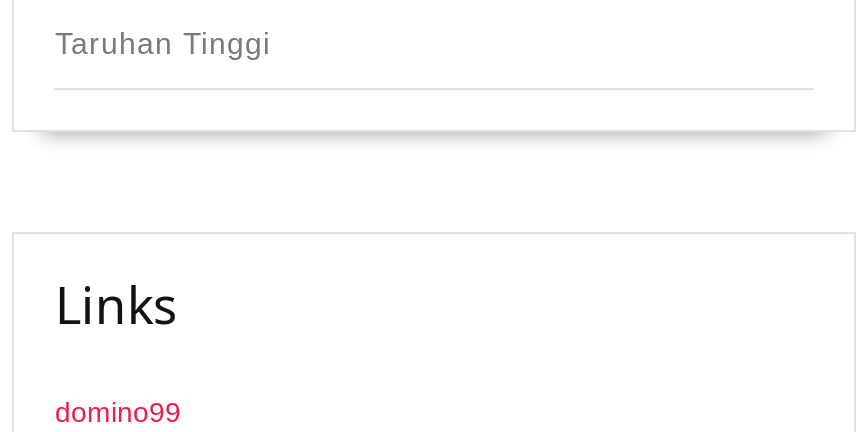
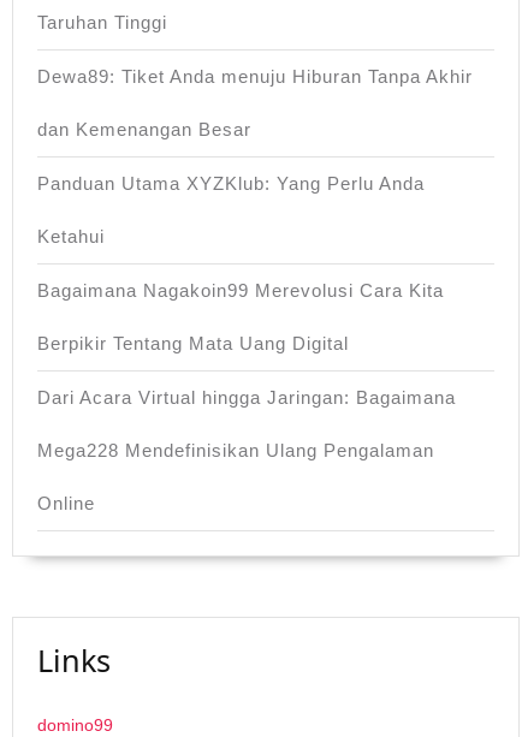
+ Dewa89: Tiket Anda menuju Hiburan Tanpa Akhir
+ dan Kemenangan Besar
+ Panduan Utama XYZKlub: Yang Perlu Anda
+ Ketahui
+ Bagaimana Nagakoin99 Merevolusi Cara Kita
+ Berpikir Tentang Mata Uang Digital
+ Dari Acara Virtual hingga Jaringan: Bagaimana
+ Mega228 Mendefinisikan Ulang Pengalaman
+ Online
